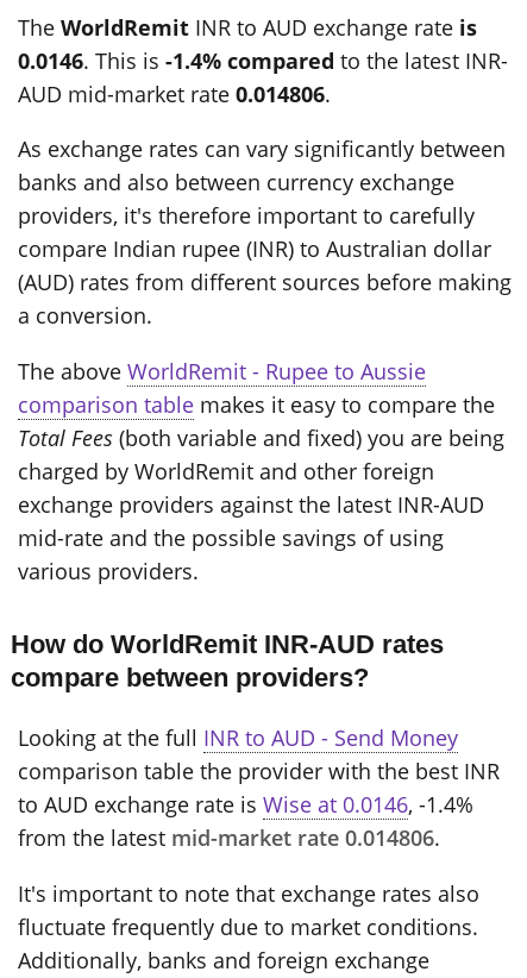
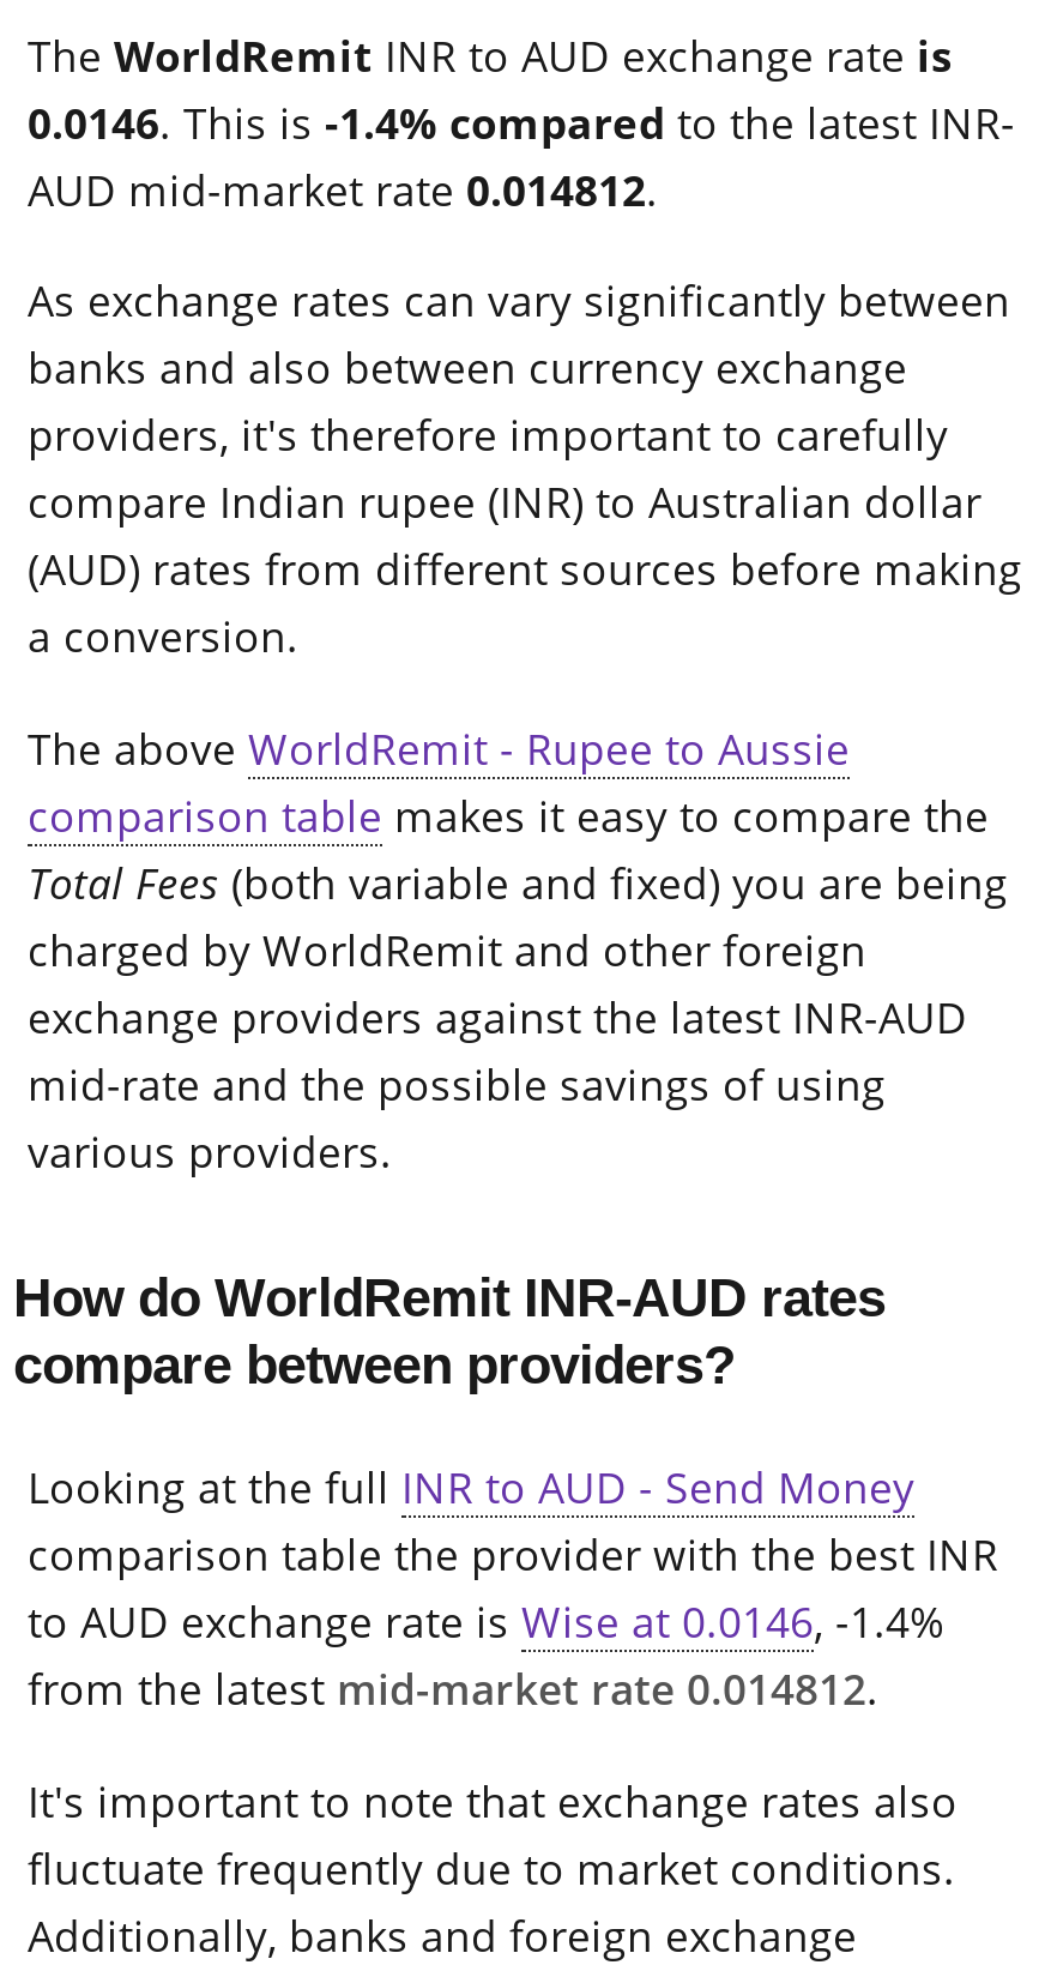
- AUD mid-market rate 0.014806.
+ AUD mid-market rate 0.014812.

- from the latest mid-market rate 0.014806.
+ from the latest mid-market rate 0.014812.
